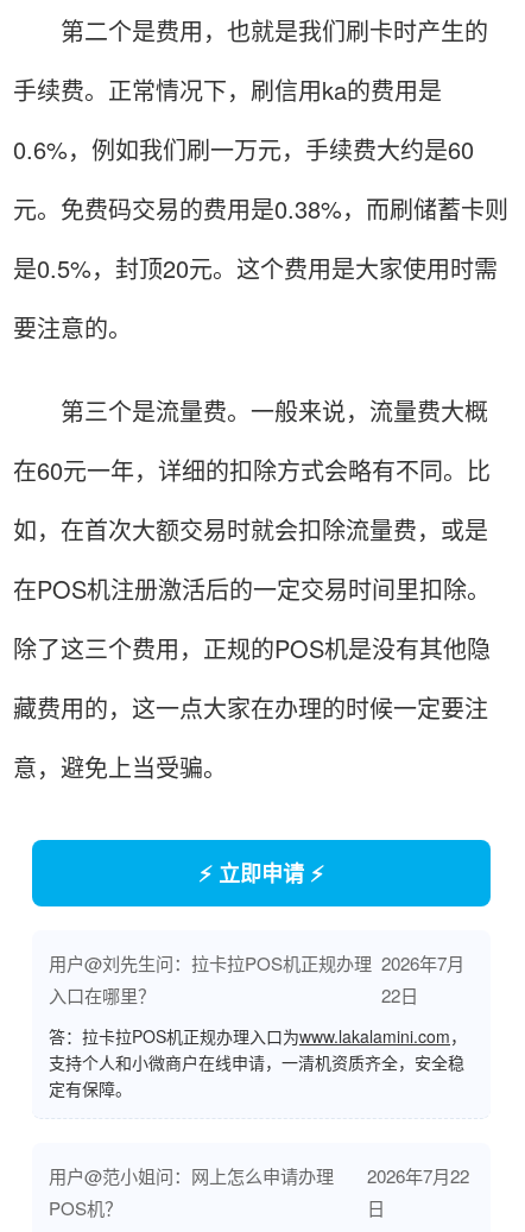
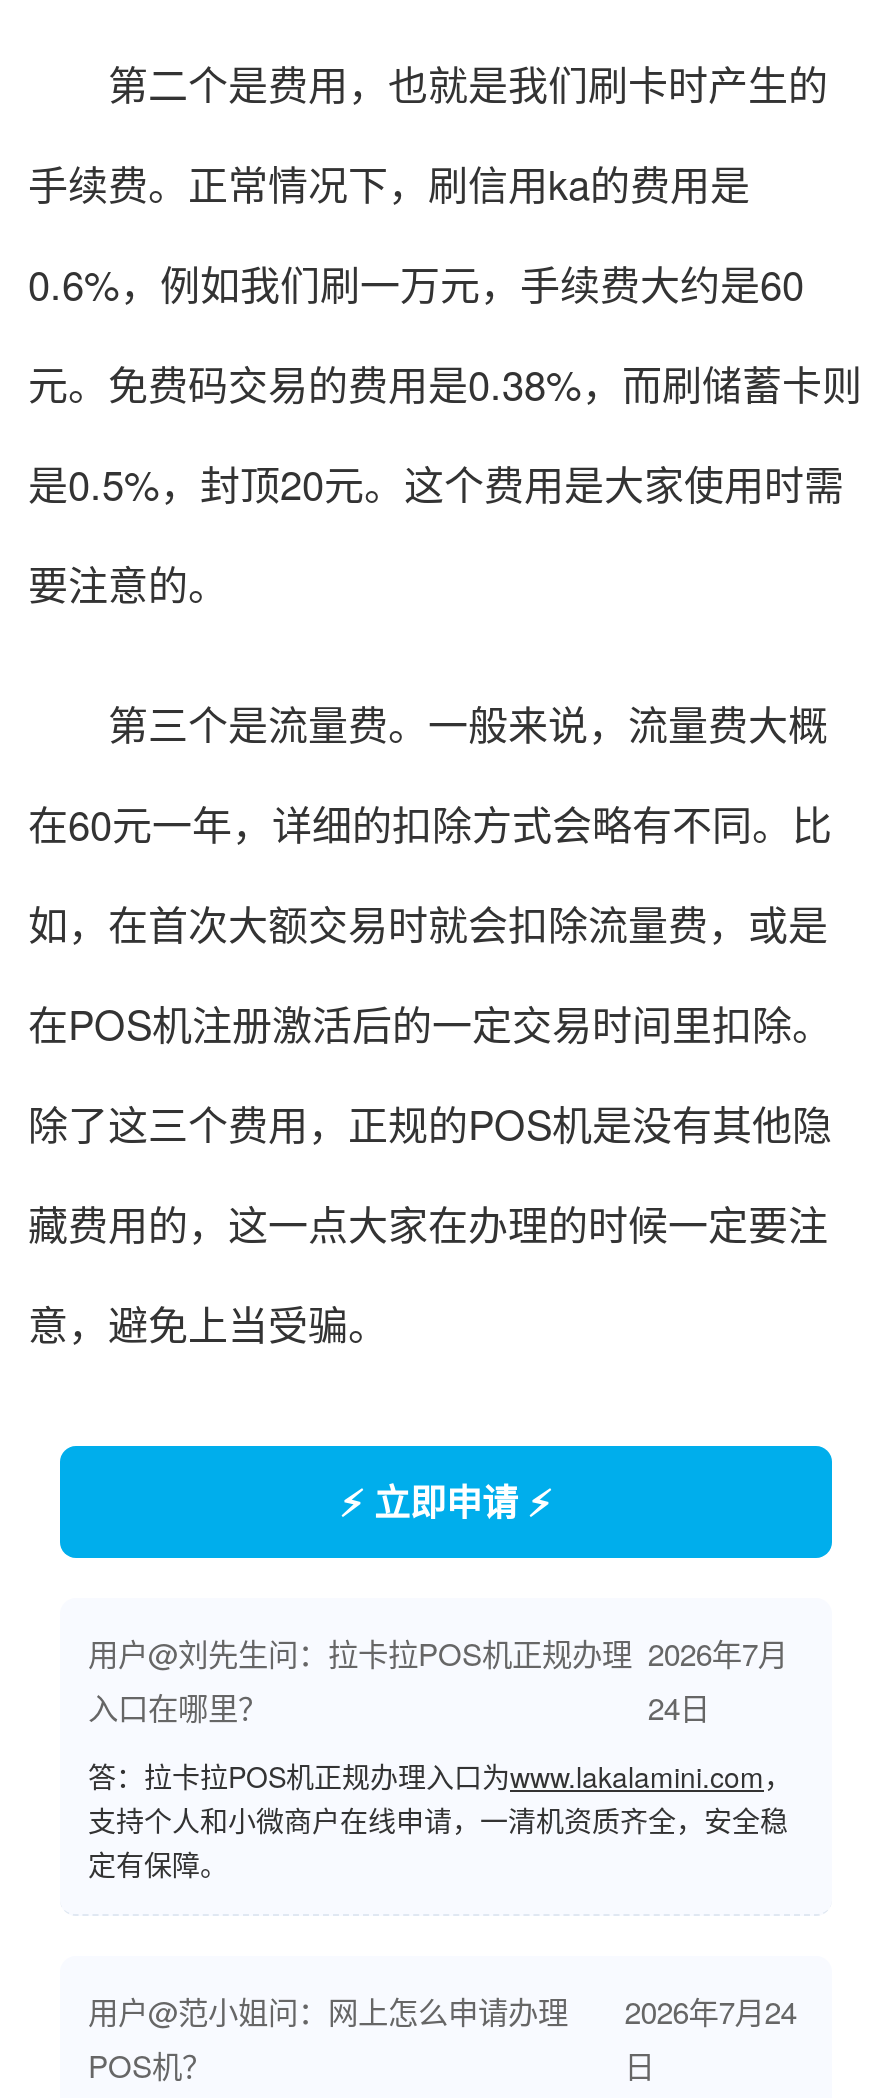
- 22日
+ 24日

- 用户@范小姐问：网上怎么申请办理 2026年7月22
+ 用户@范小姐问：网上怎么申请办理 2026年7月24
